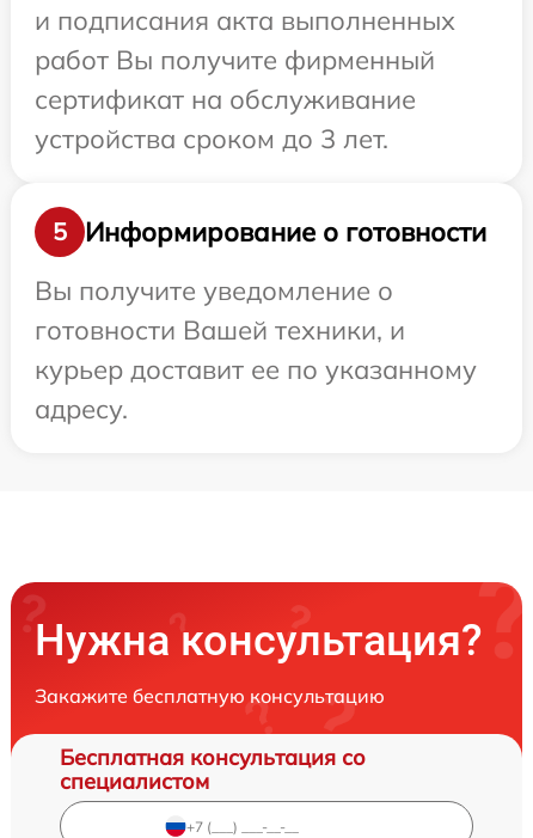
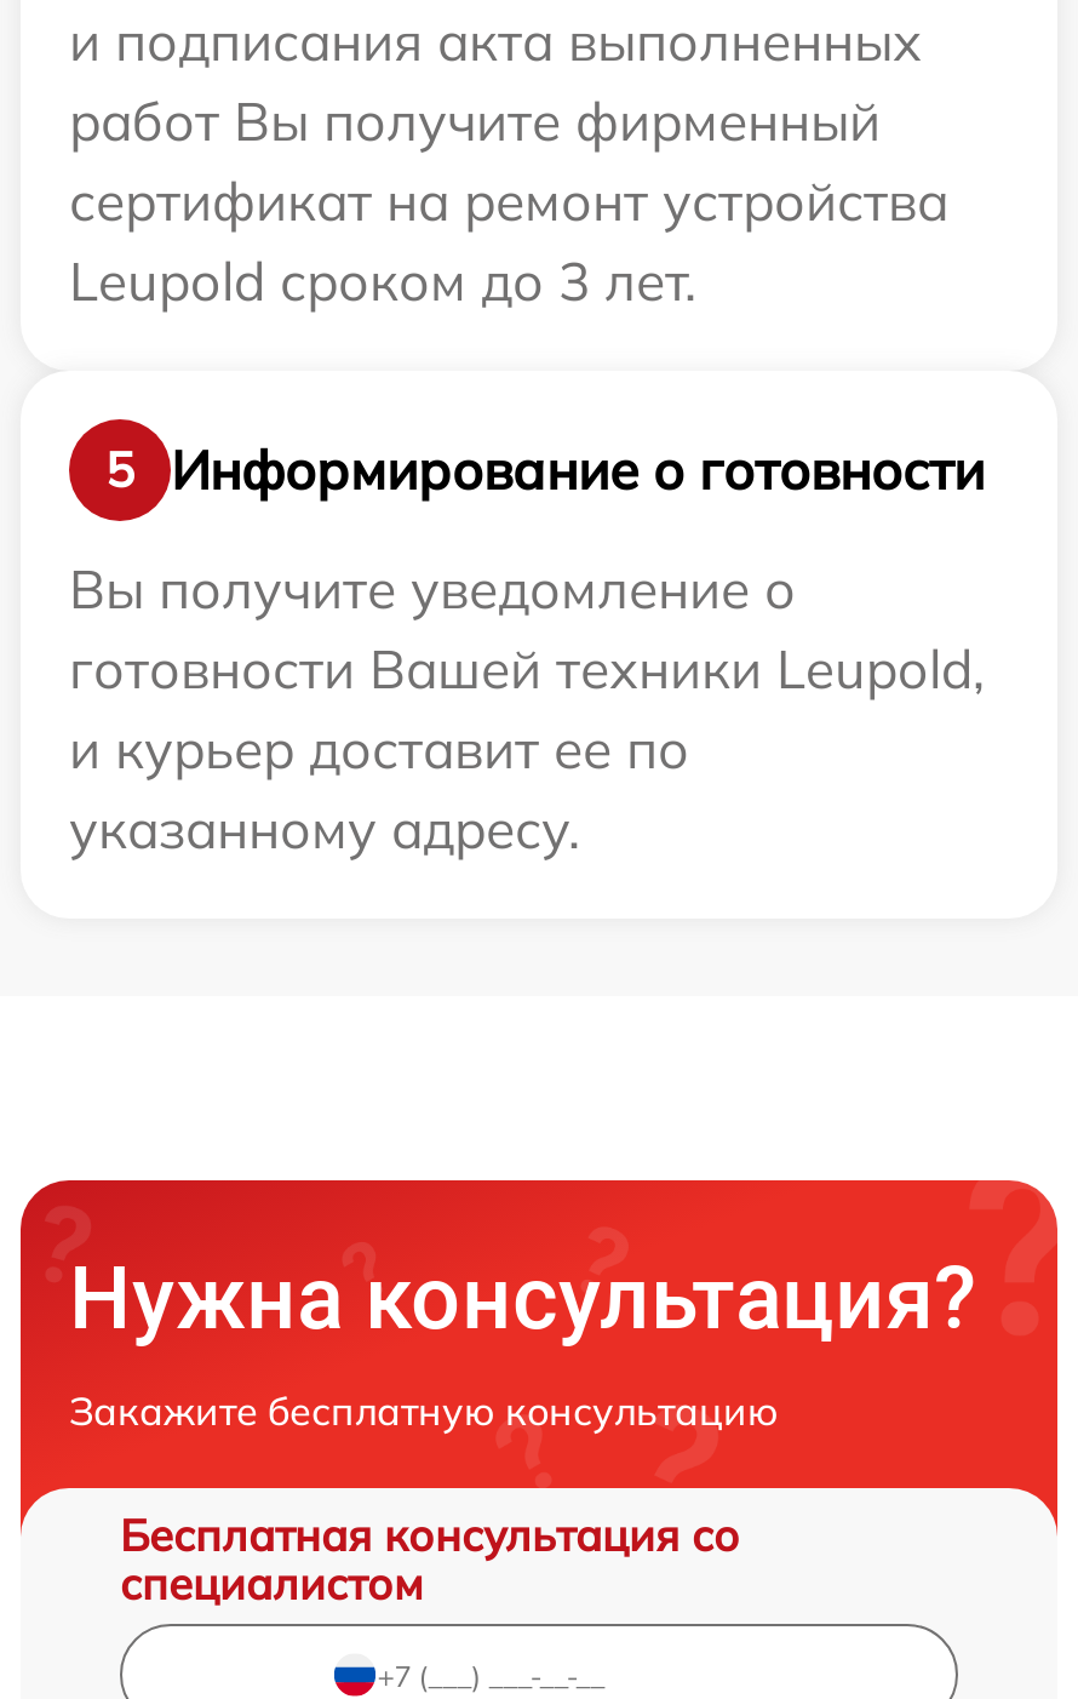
- сертификат на обслуживание
- устройства сроком до 3 лет.
+ сертификат на ремонт устройства
+ Leupold сроком до 3 лет.

- готовности Вашей техники, и
- курьер доставит ее по указанному
- адресу.
+ готовности Вашей техники Leupold,
+ и курьер доставит ее по
+ указанному адресу.
